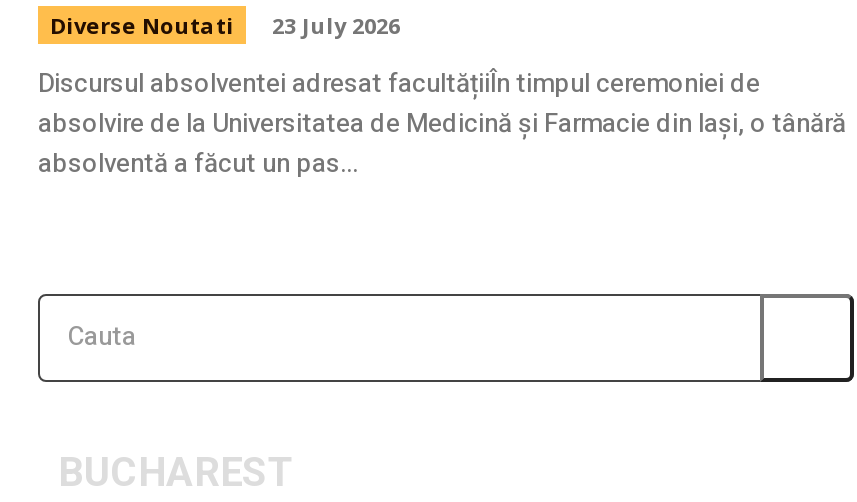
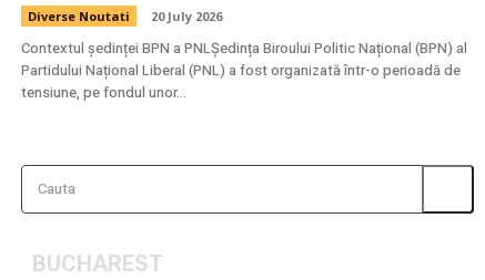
- Diverse Noutati 23 July 2026
+ Diverse Noutati 20 July 2026

- Discursul absolventei adresat facultățiiÎn timpul ceremoniei de
- absolvire de la Universitatea de Medicină și Farmacie din Iași, o tânără
- absolventă a făcut un pas...
+ Contextul ședinței BPN a PNLȘedința Biroului Politic Național (BPN) al
+ Partidului Național Liberal (PNL) a fost organizată într-o perioadă de
+ tensiune, pe fondul unor...
